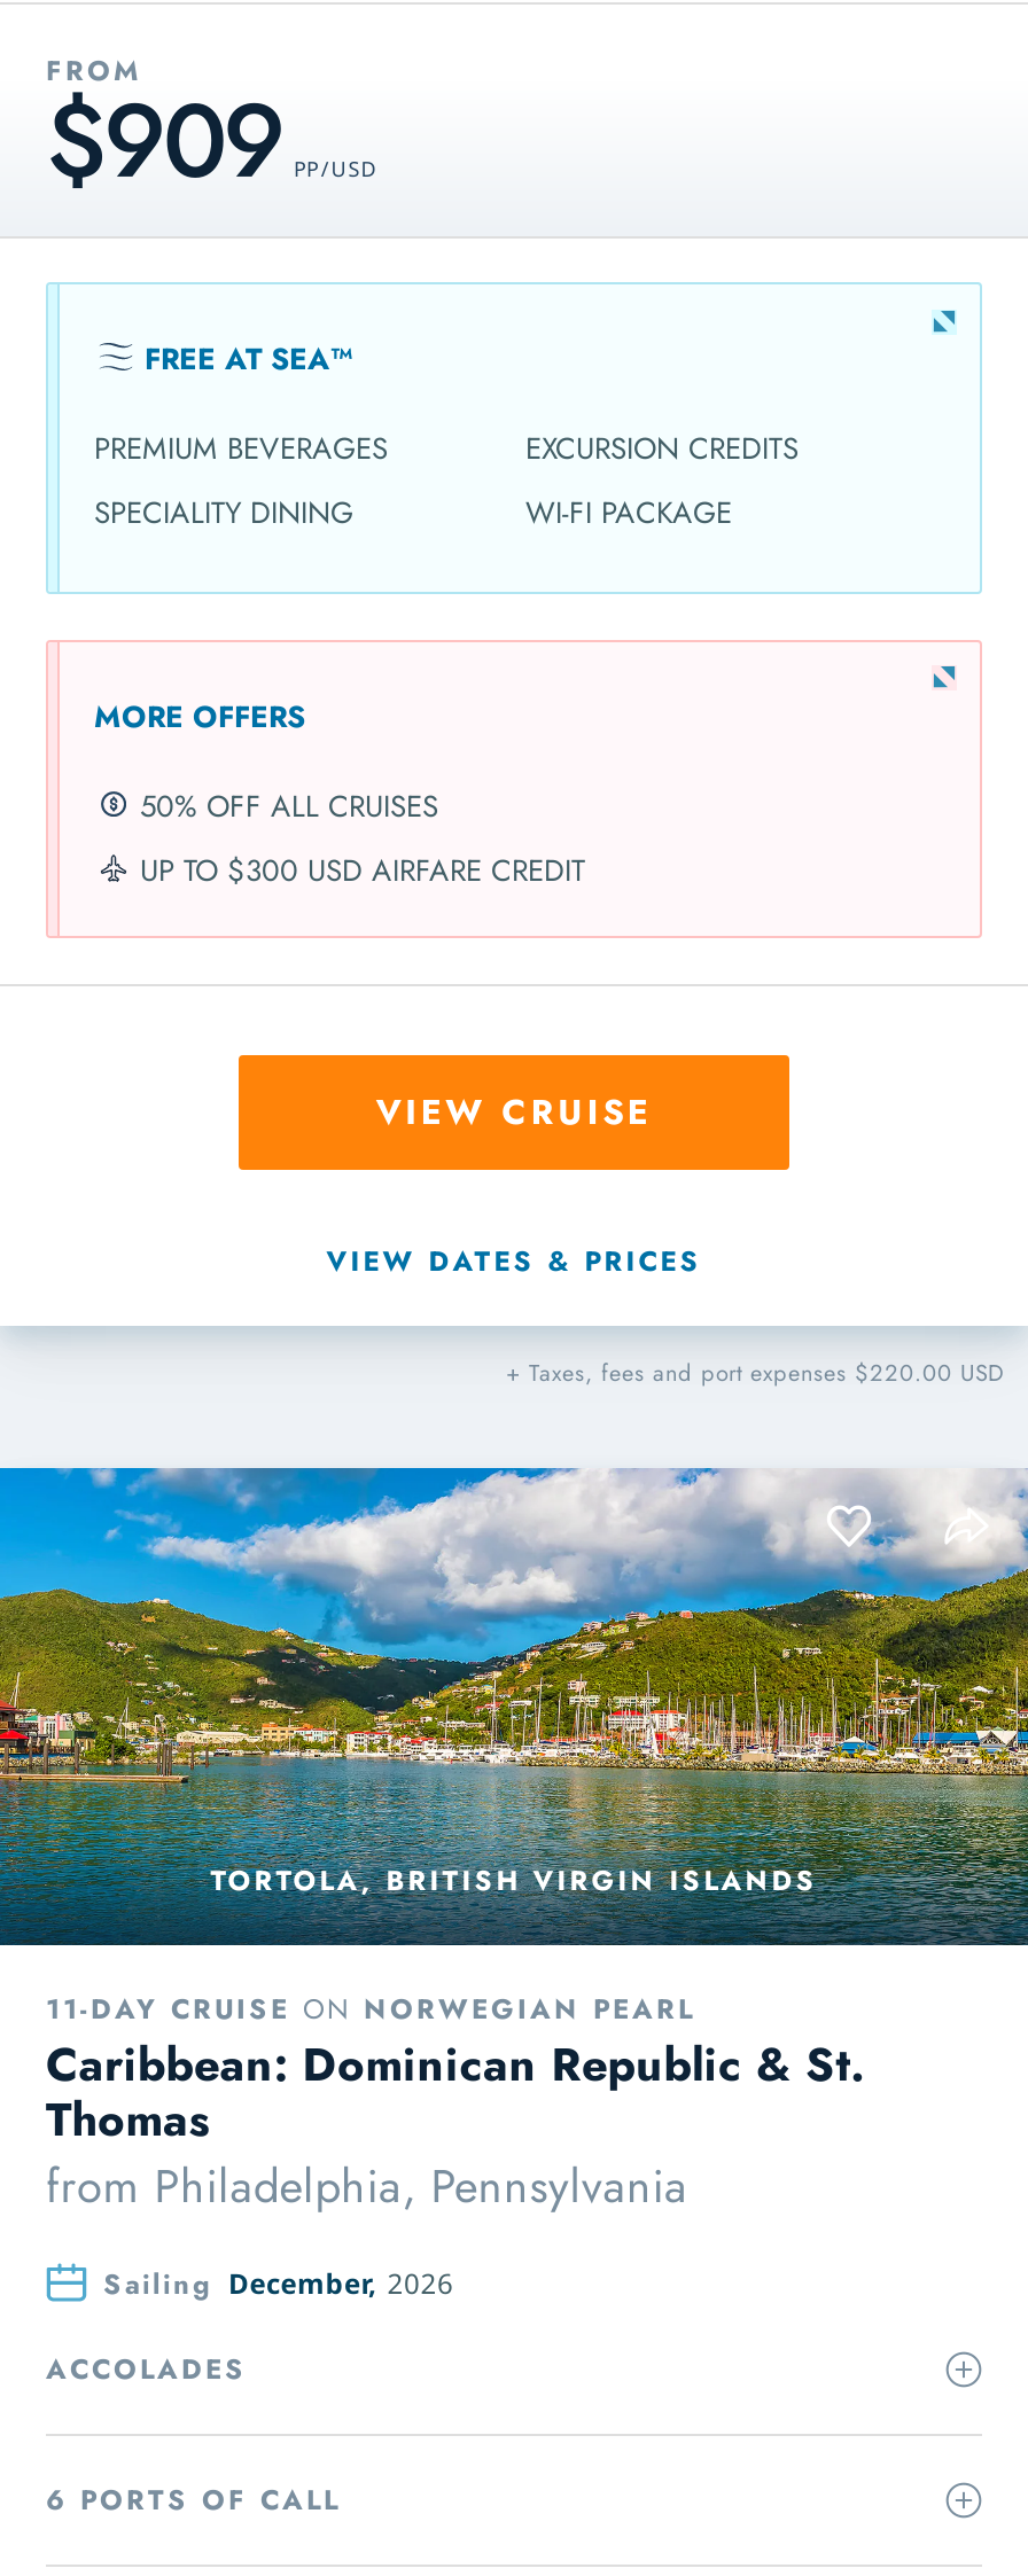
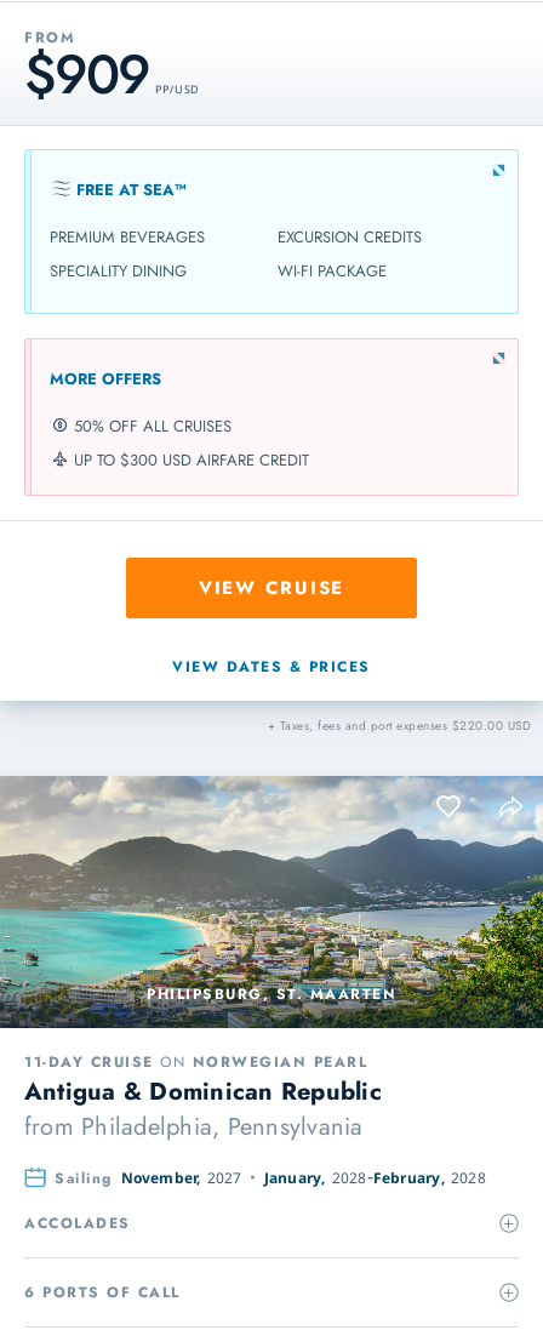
- [image]
- TORTOLA, BRITISH VIRGIN ISLANDS
+ [image]
+ PHILIPSBURG, ST. MAARTEN

- Caribbean: Dominican Republic & St.
- Thomas
+ Antigua & Dominican Republic

- Sailing December, 2026
+ Sailing November, 2027
+ January, 2028 February, 2028
